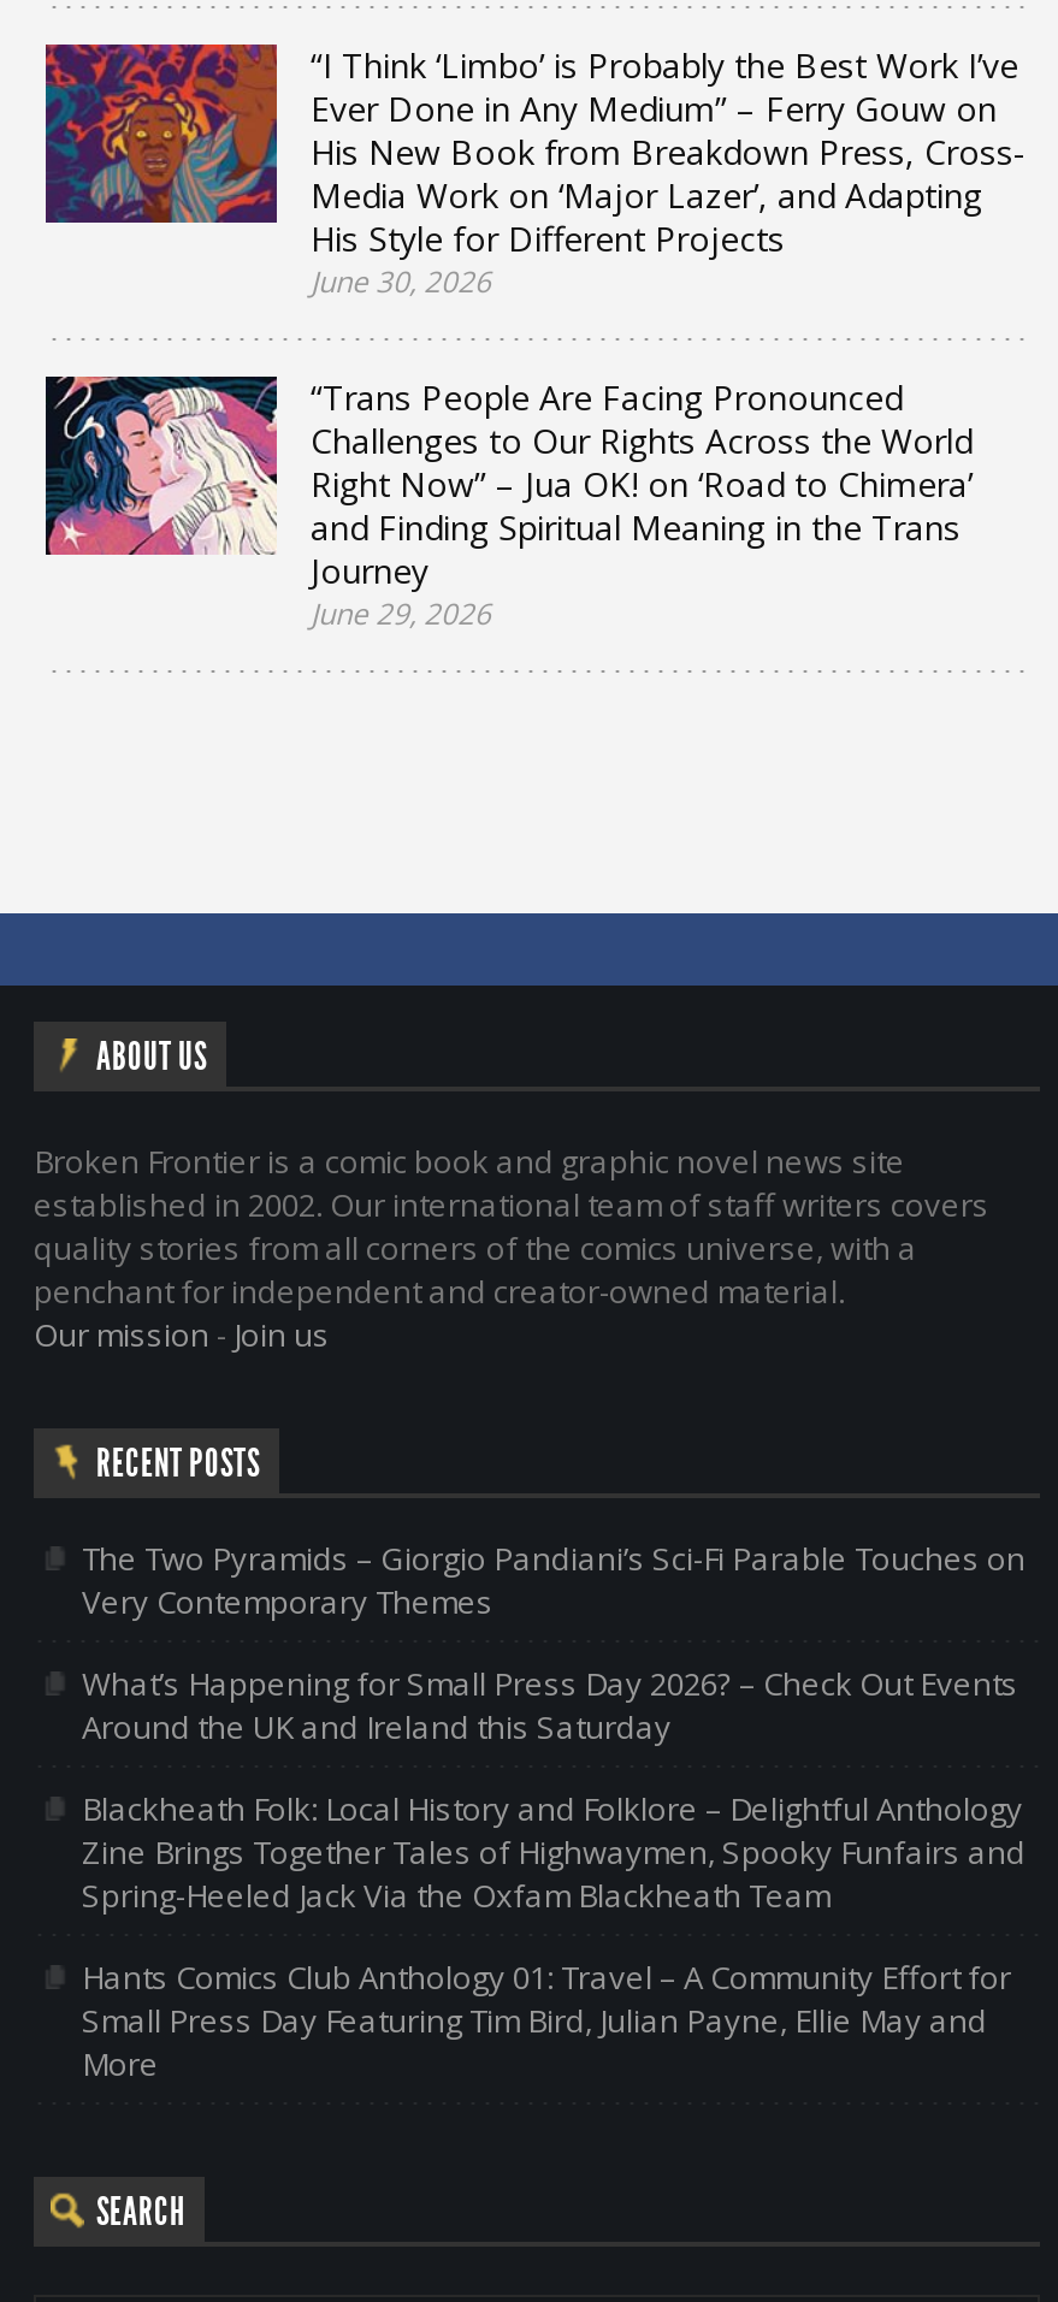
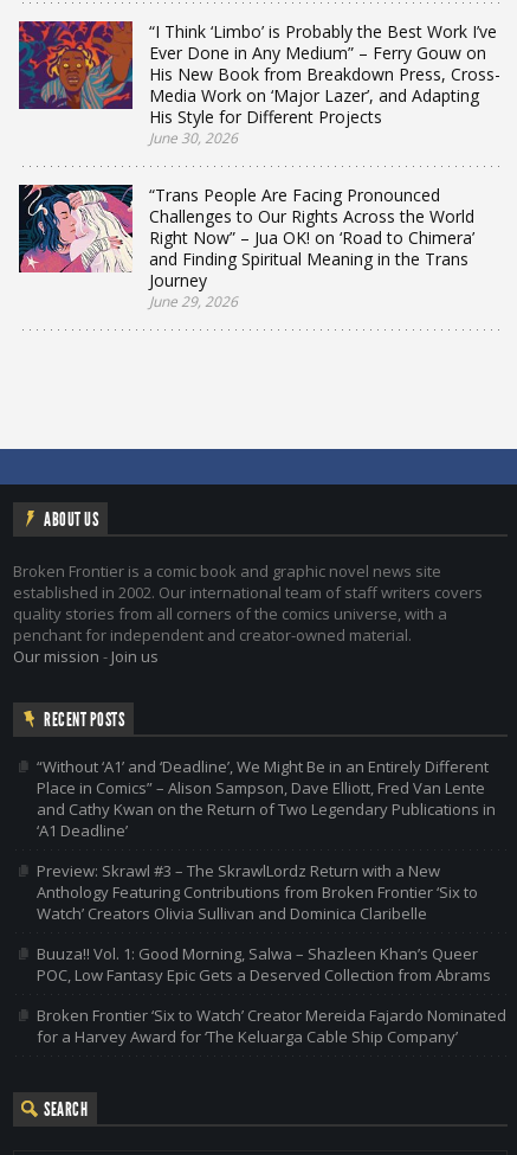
- The Two Pyramids – Giorgio Pandiani’s Sci-Fi Parable Touches on
- Very Contemporary Themes
+ “Without ‘A1’ and ‘Deadline’, We Might Be in an Entirely Different
+ Place in Comics” – Alison Sampson, Dave Elliott, Fred Van Lente
+ and Cathy Kwan on the Return of Two Legendary Publications in
+ ‘A1 Deadline’

- What’s Happening for Small Press Day 2026? – Check Out Events
- Around the UK and Ireland this Saturday
+ Preview: Skrawl #3 – The SkrawlLordz Return with a New
+ Anthology Featuring Contributions from Broken Frontier ‘Six to
+ Watch’ Creators Olivia Sullivan and Dominica Claribelle

- Blackheath Folk: Local History and Folklore – Delightful Anthology
- Zine Brings Together Tales of Highwaymen, Spooky Funfairs and
- Spring-Heeled Jack Via the Oxfam Blackheath Team
+ Buuza!! Vol. 1: Good Morning, Salwa – Shazleen Khan’s Queer
+ POC, Low Fantasy Epic Gets a Deserved Collection from Abrams

- Hants Comics Club Anthology 01: Travel – A Community Effort for
- Small Press Day Featuring Tim Bird, Julian Payne, Ellie May and
- More
+ Broken Frontier ‘Six to Watch’ Creator Mereida Fajardo Nominated
+ for a Harvey Award for ‘The Keluarga Cable Ship Company’
